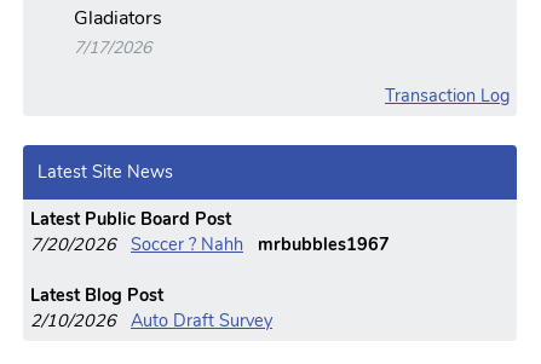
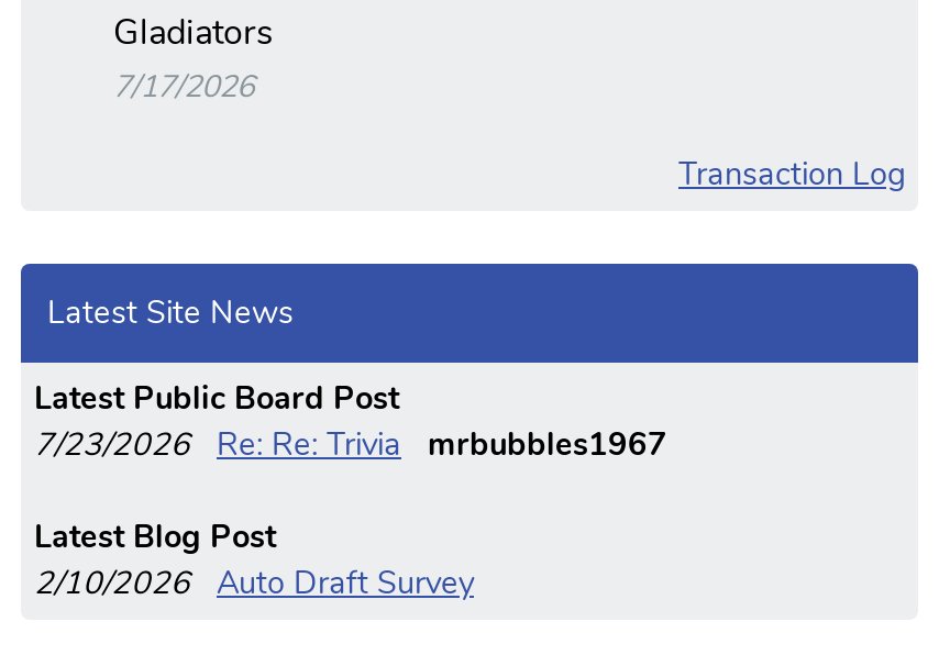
- 7/20/2026 Soccer ? Nahh mrbubbles1967
+ 7/23/2026 Re: Re: Trivia mrbubbles1967
